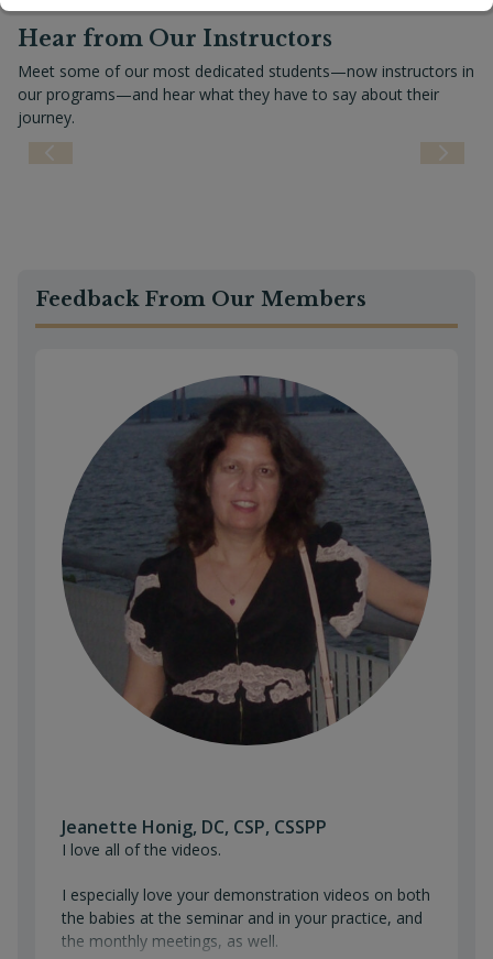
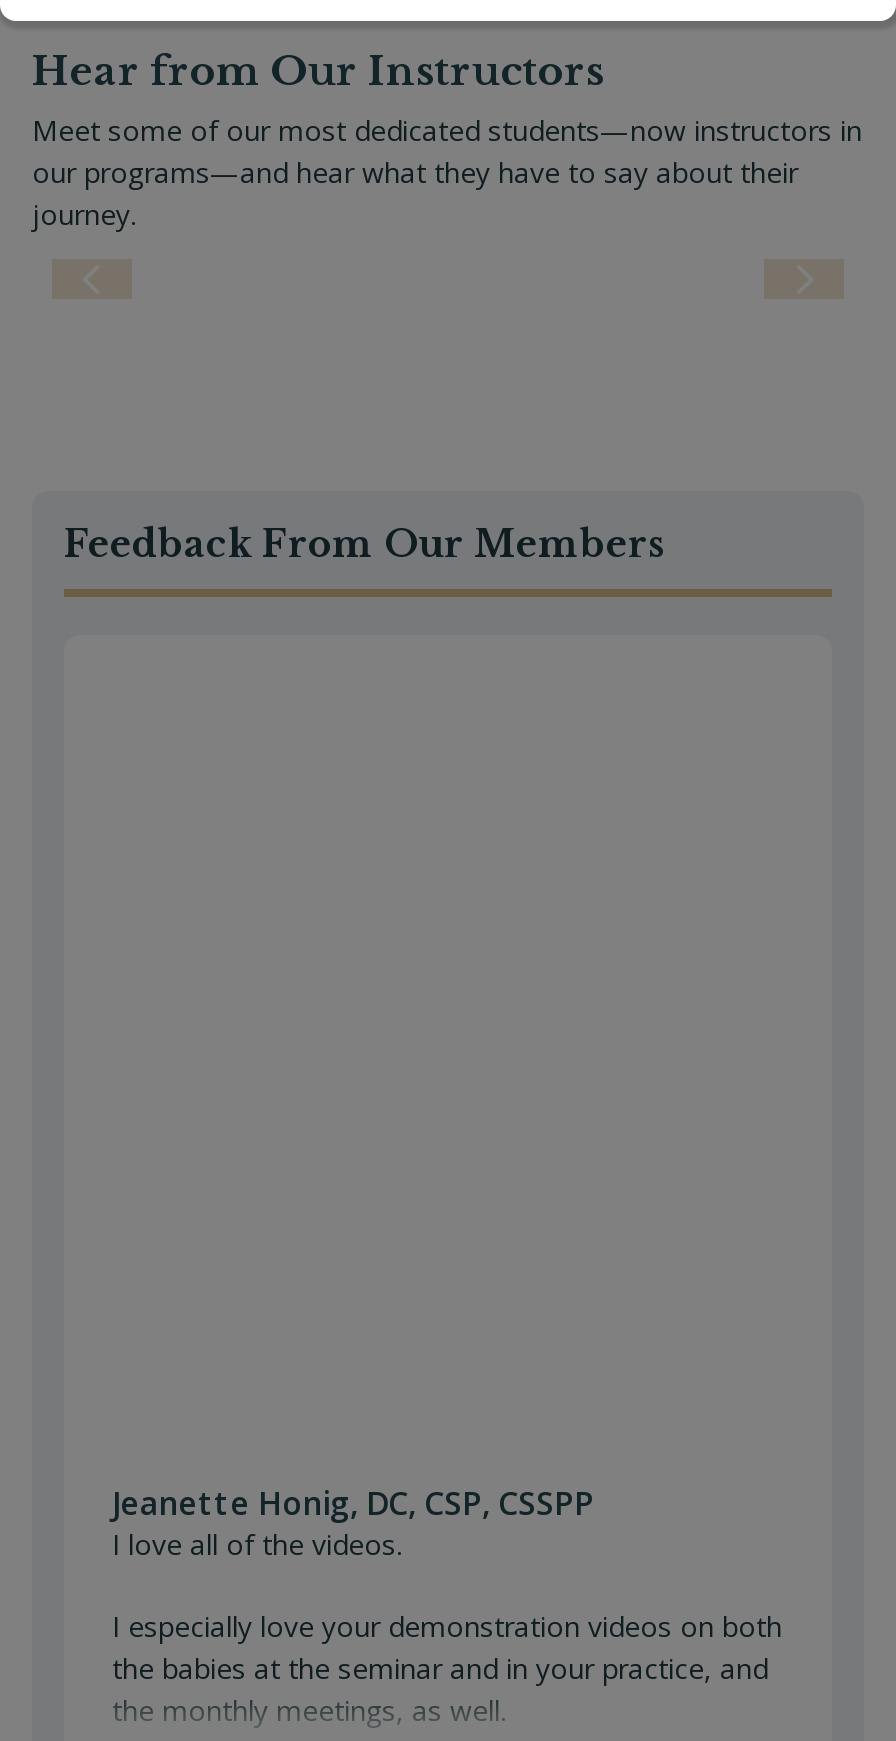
- [image]
